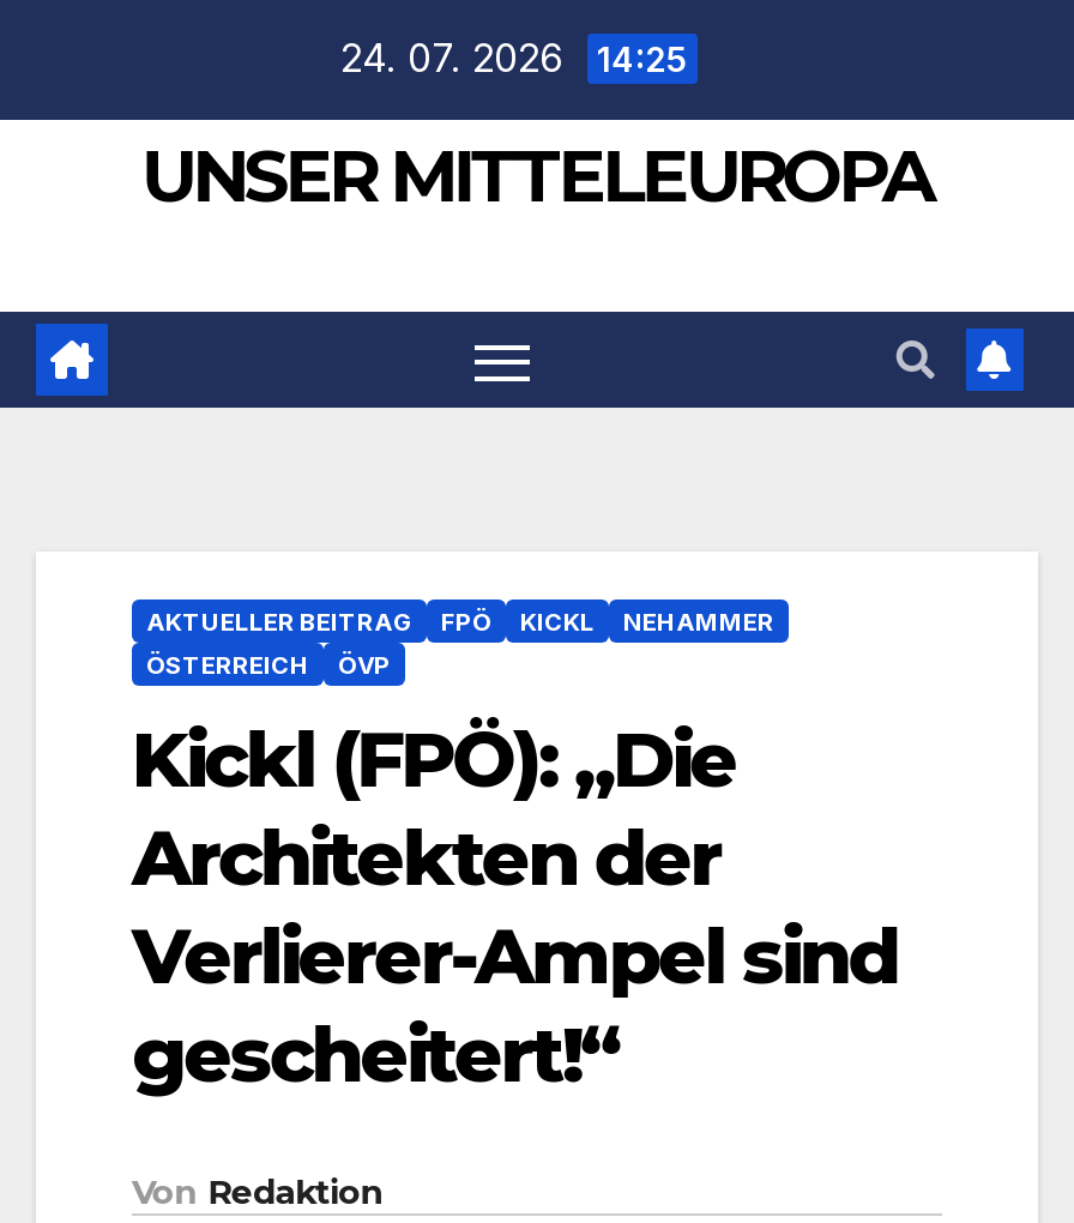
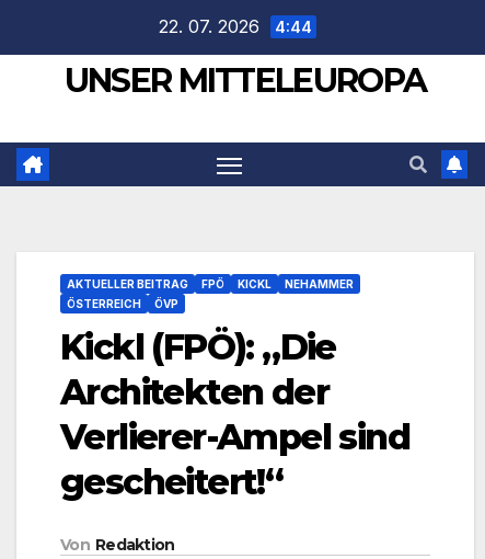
- 24. 07. 2026 14:25
+ 22. 07. 2026 4:44
